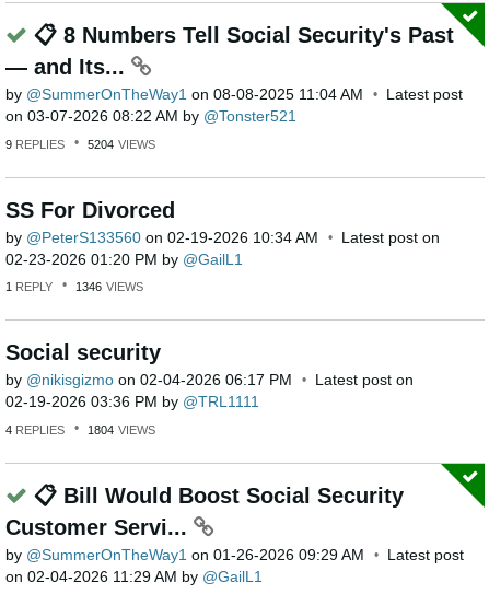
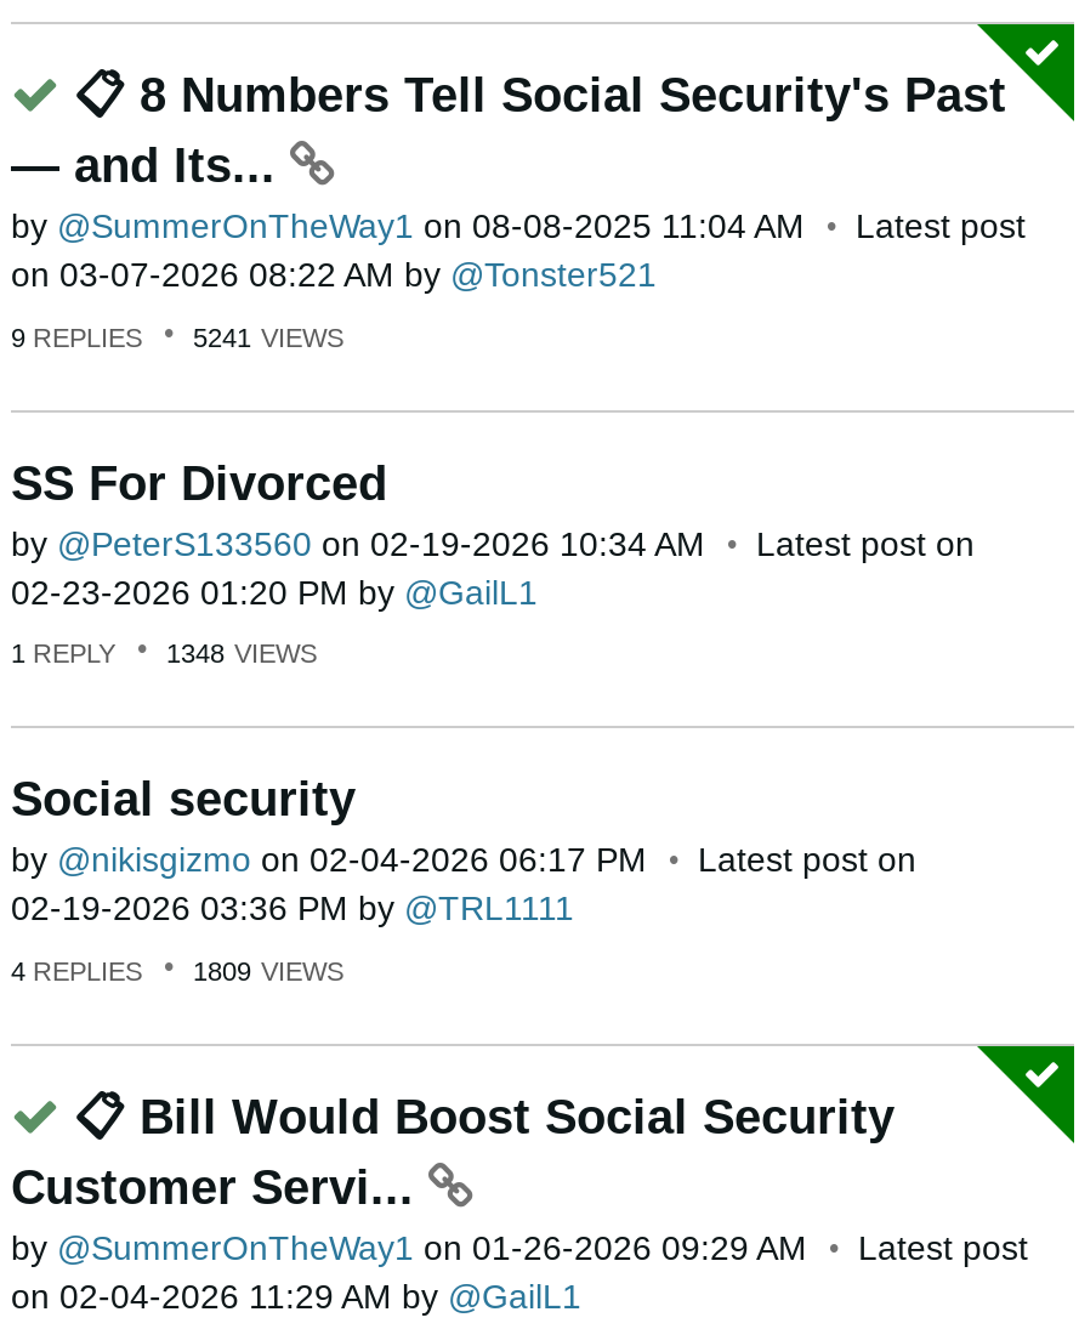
- 9 REPLIES 5204 VIEWS
+ 9 REPLIES 5241 VIEWS

- 1 REPLY 1346 VIEWS
+ 1 REPLY 1348 VIEWS

- 4 REPLIES 1804 VIEWS
+ 4 REPLIES 1809 VIEWS
